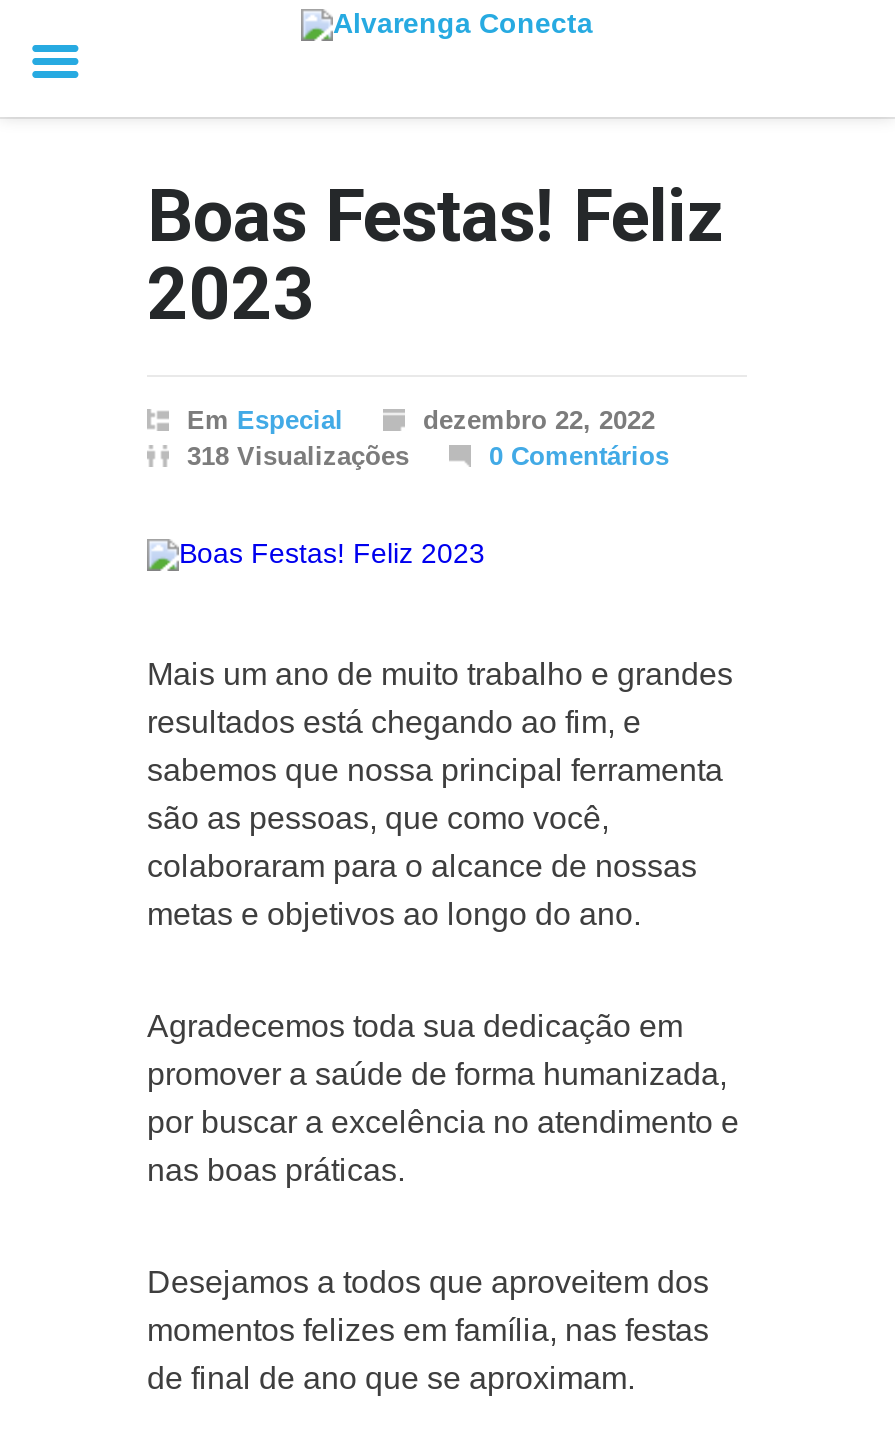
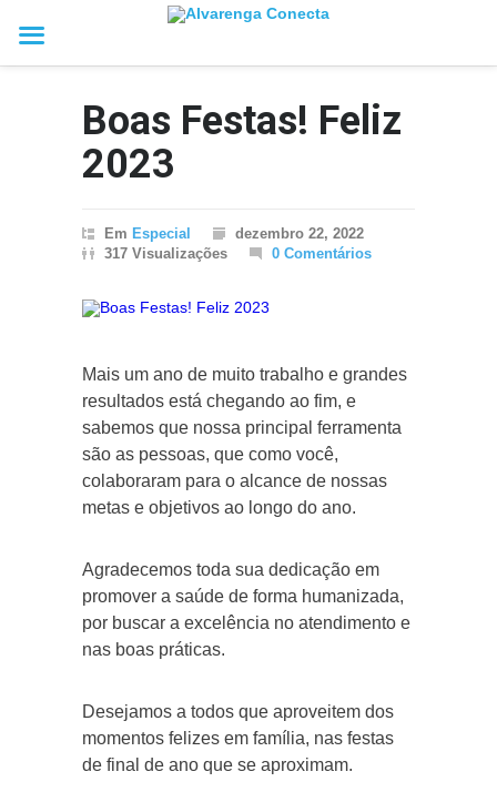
- 318 Visualizações
+ 317 Visualizações
